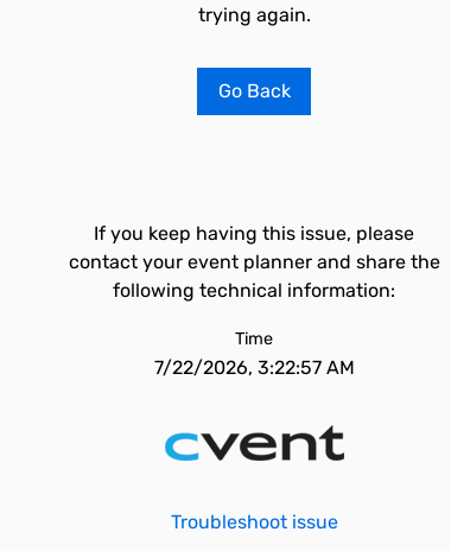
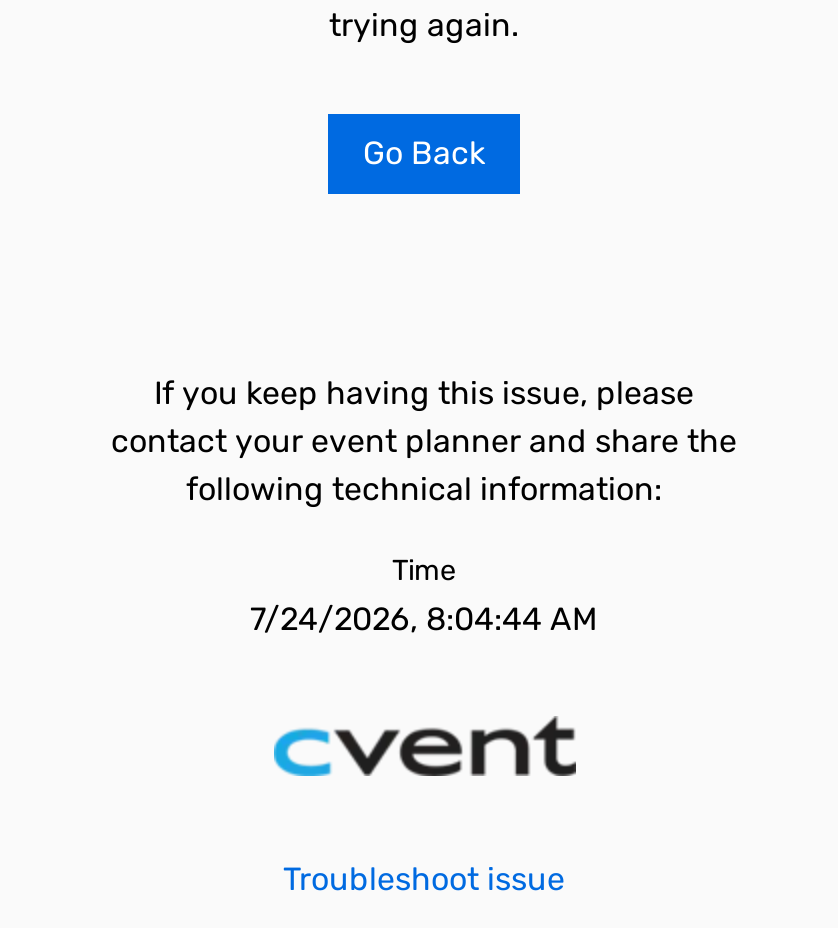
- 7/22/2026, 3:22:57 AM
+ 7/24/2026, 8:04:44 AM
